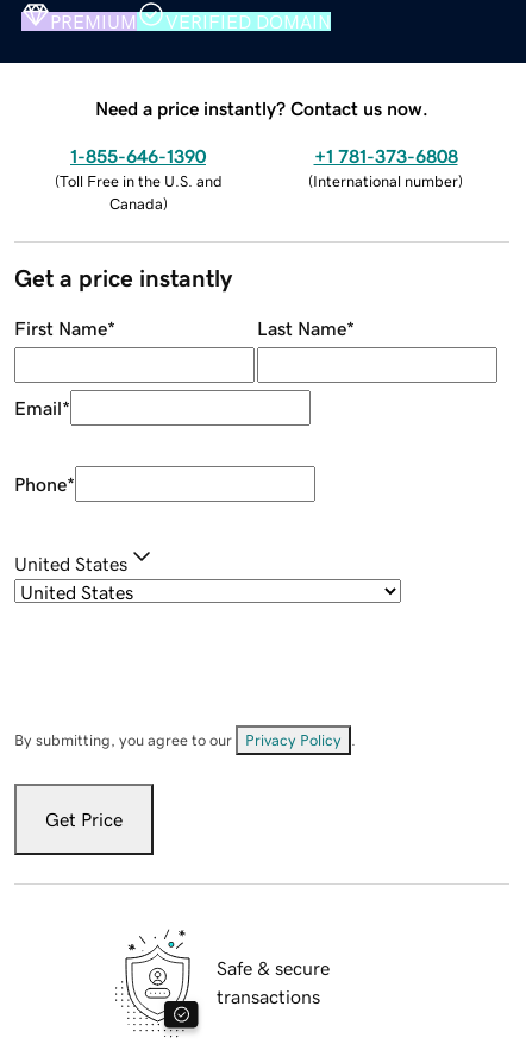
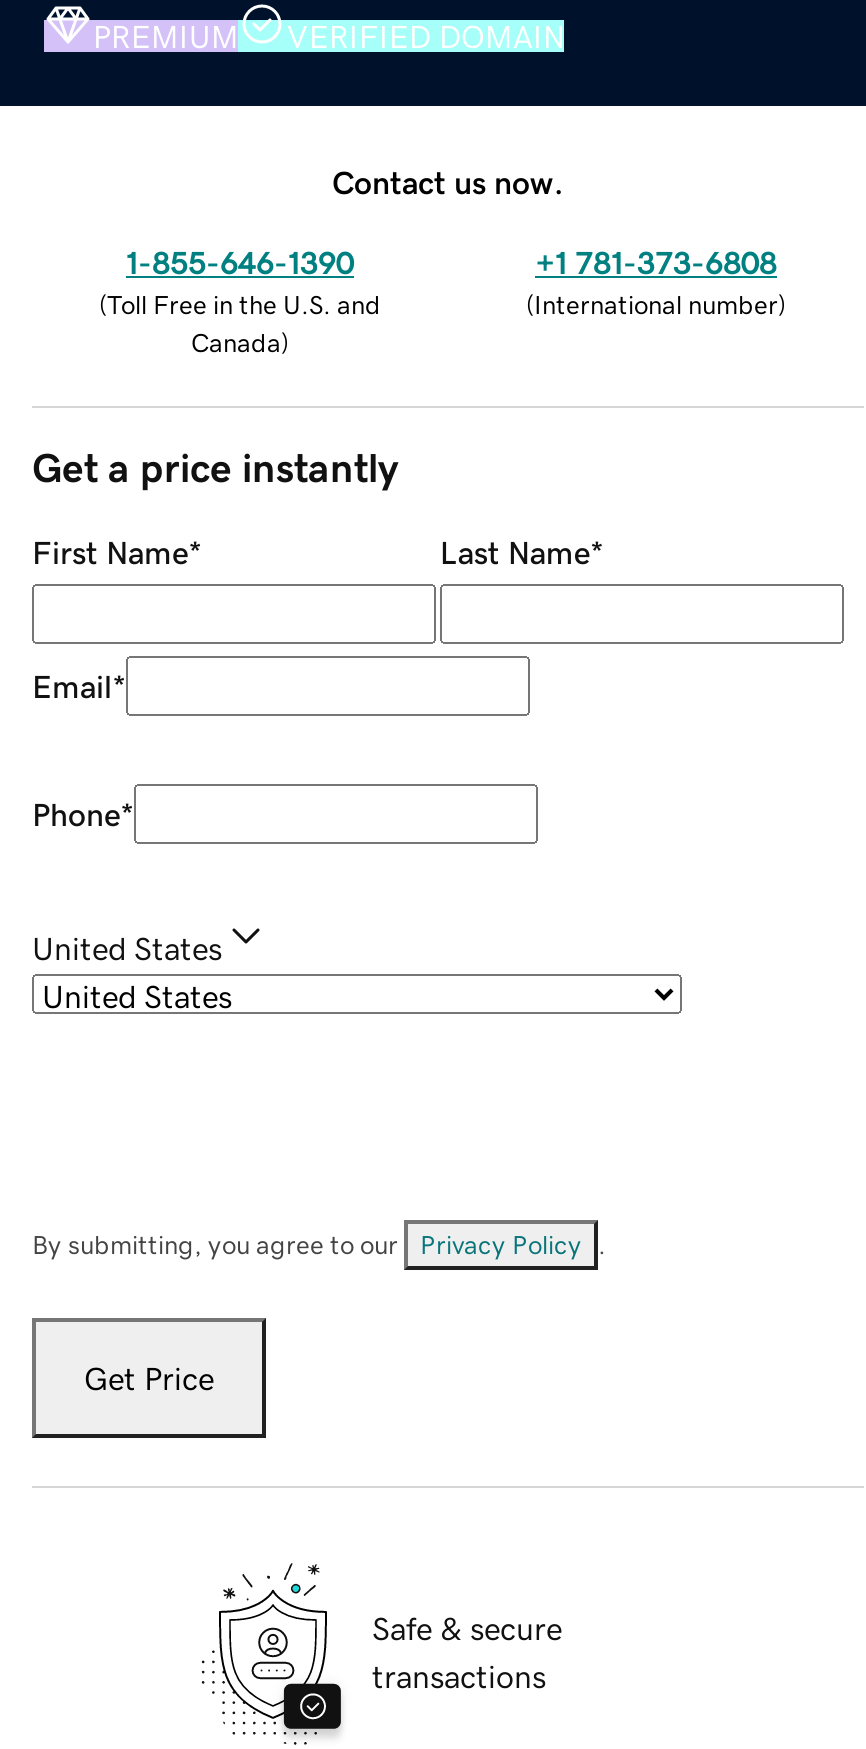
- Need a price instantly? Contact us now.
+ Contact us now.
